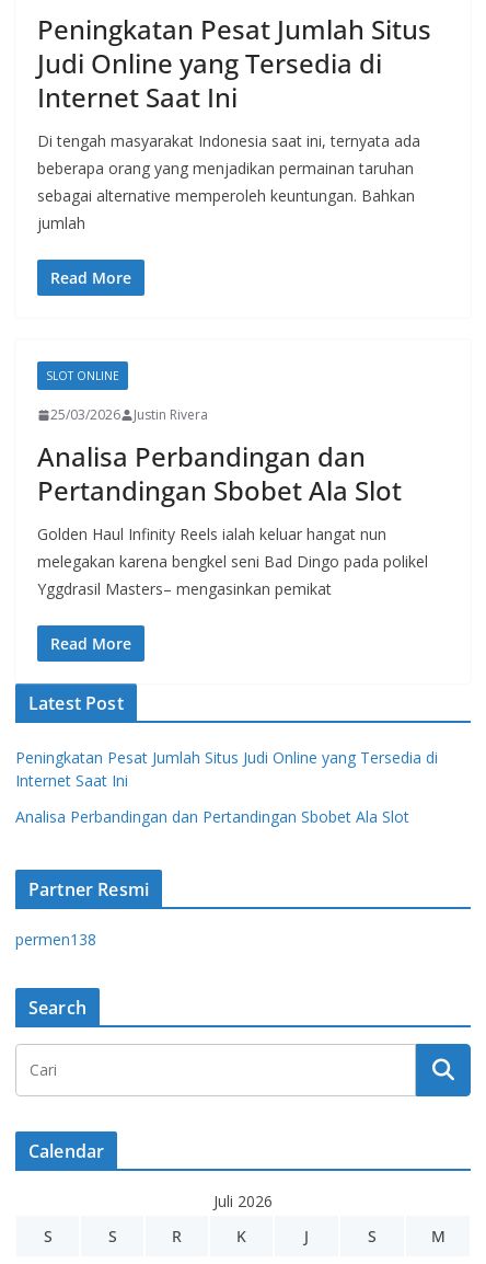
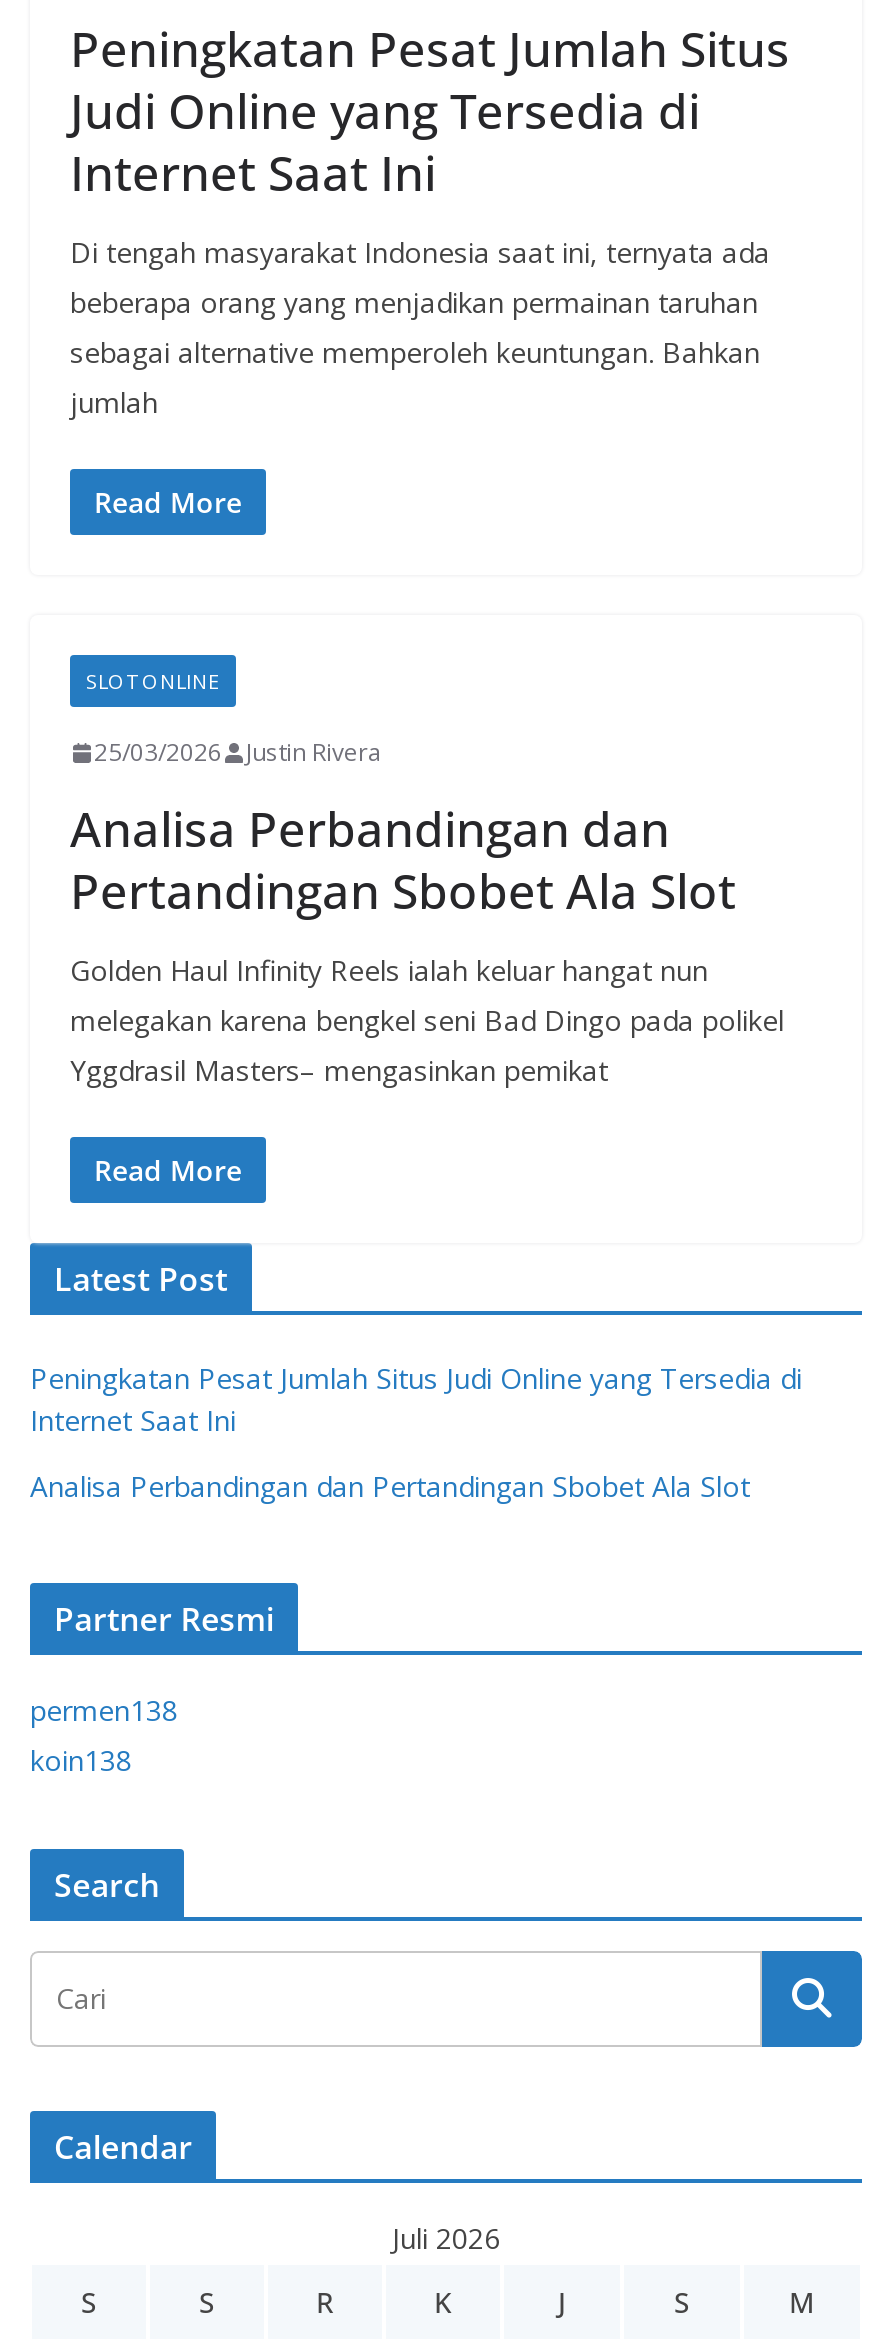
+ koin138
